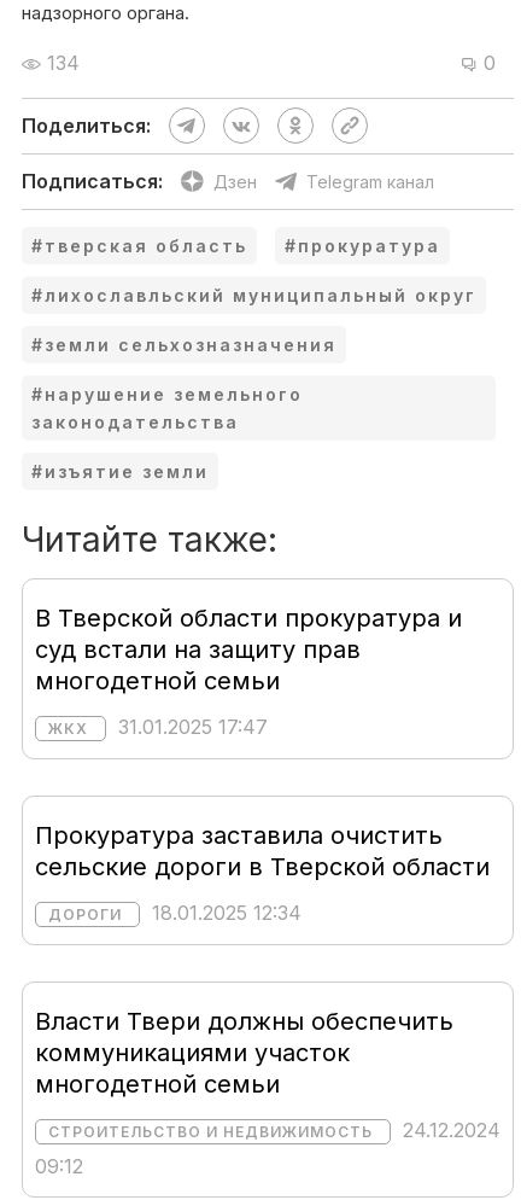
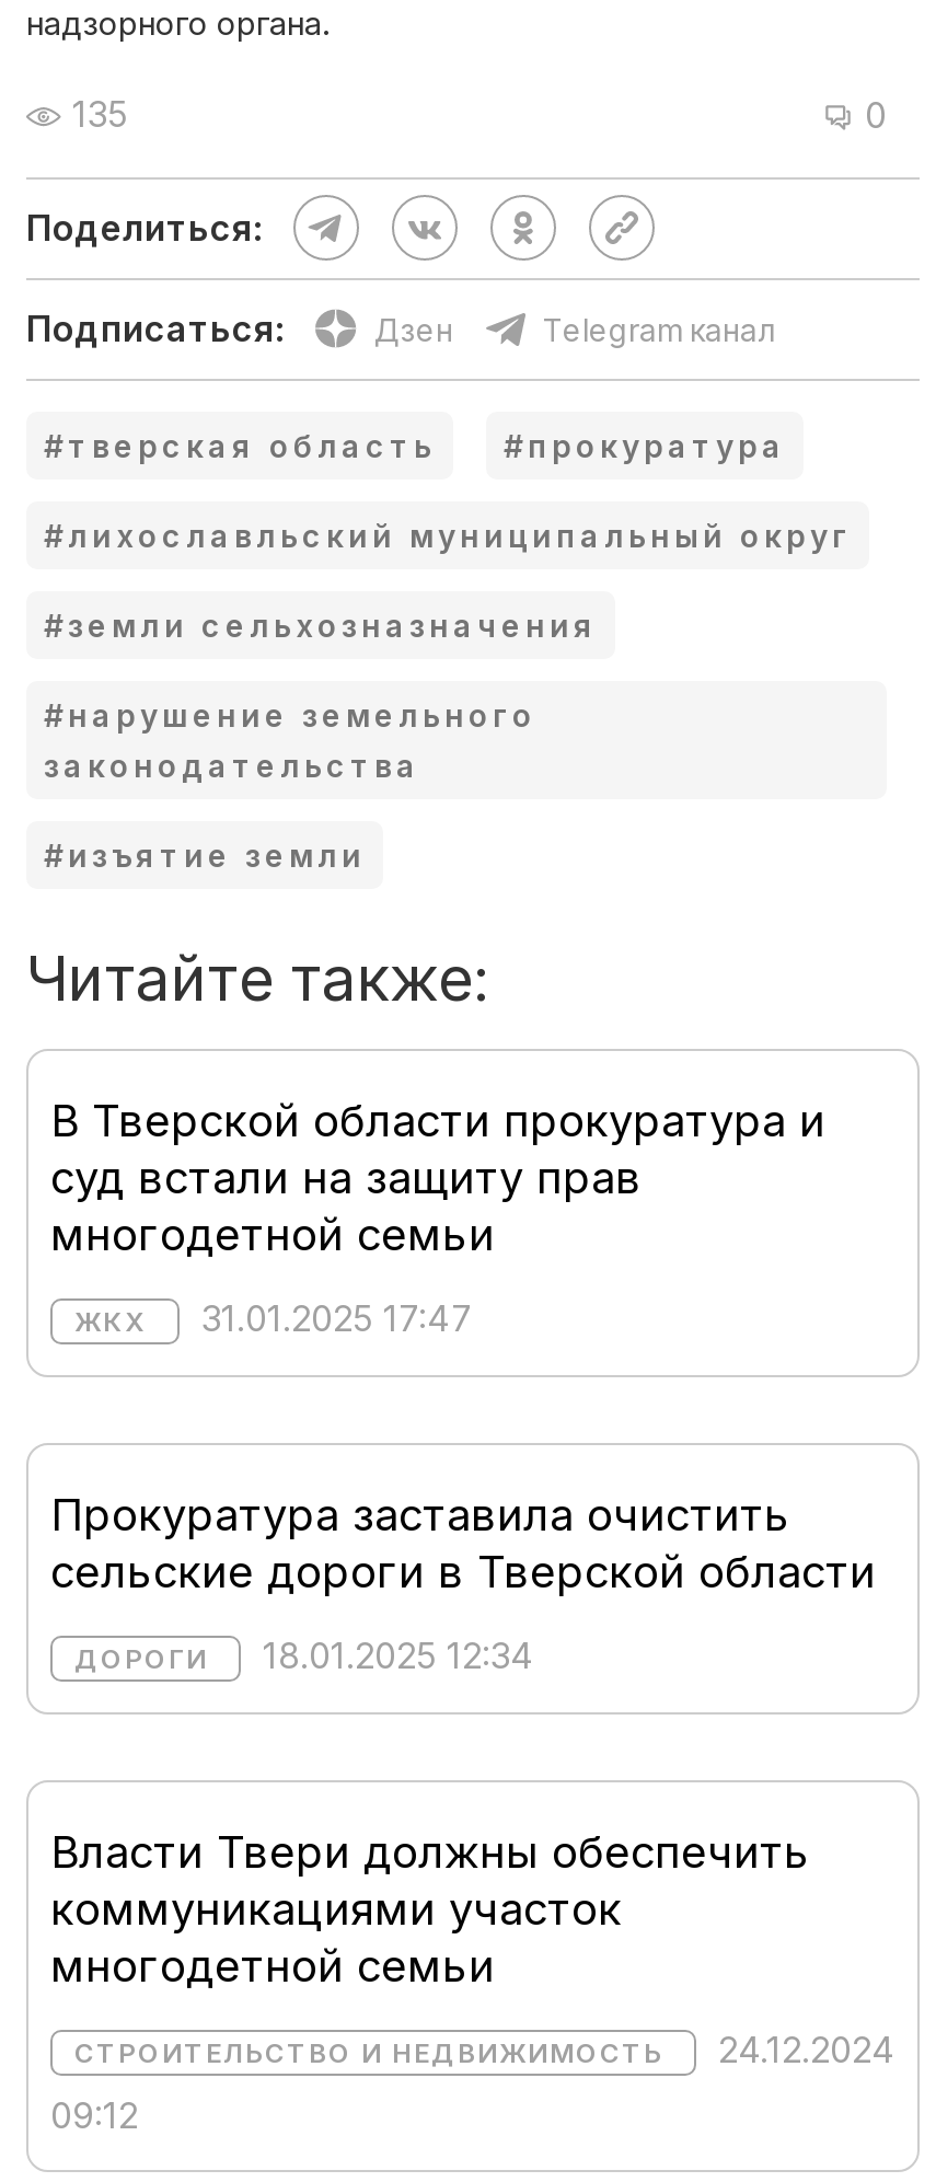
- 134
+ 135
